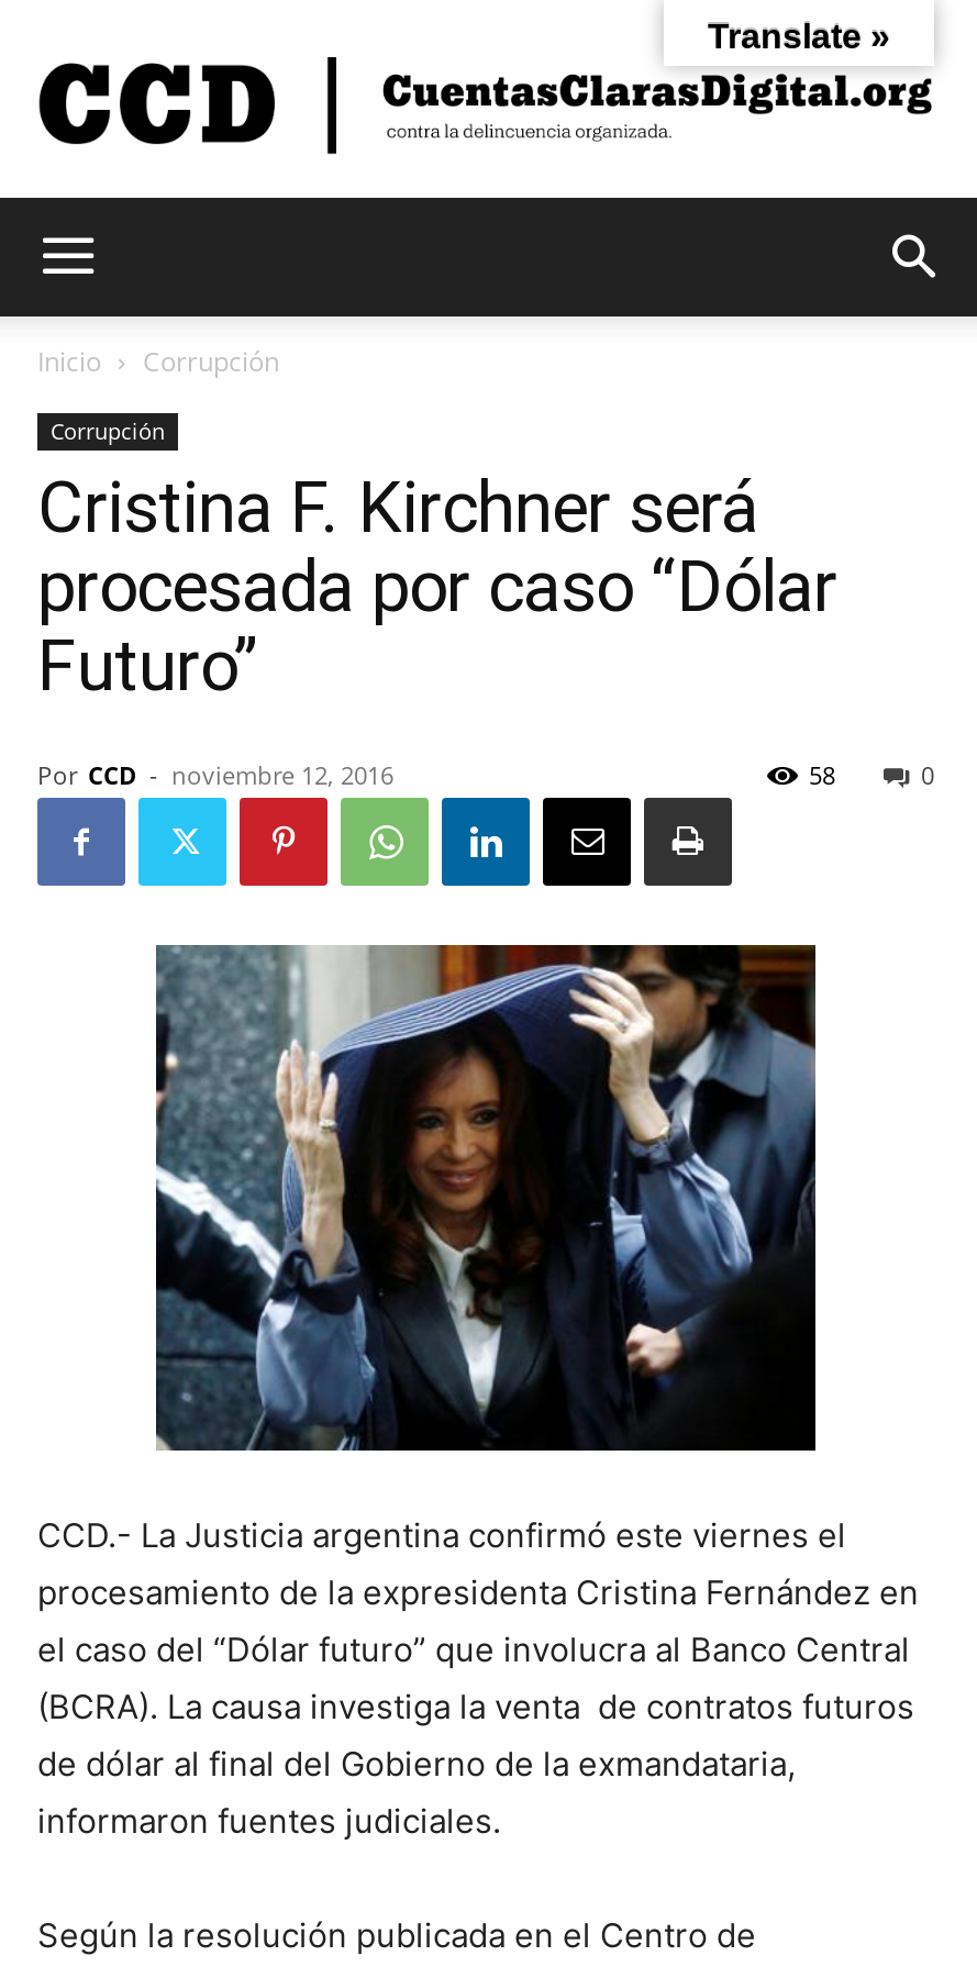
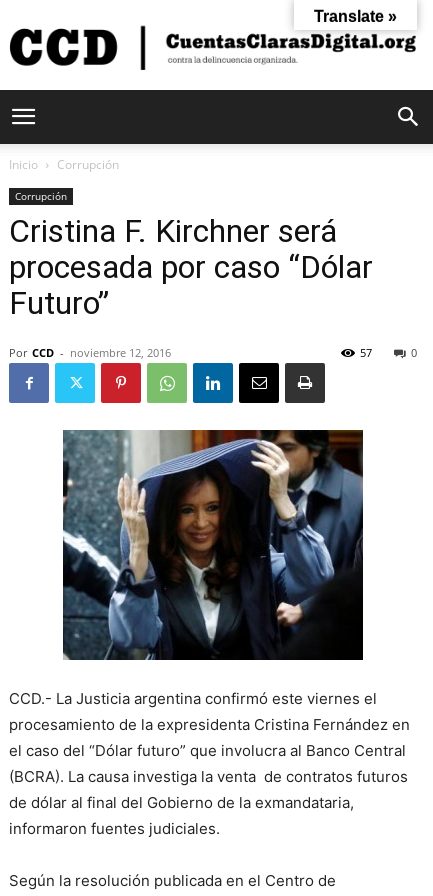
- 58
+ 57
